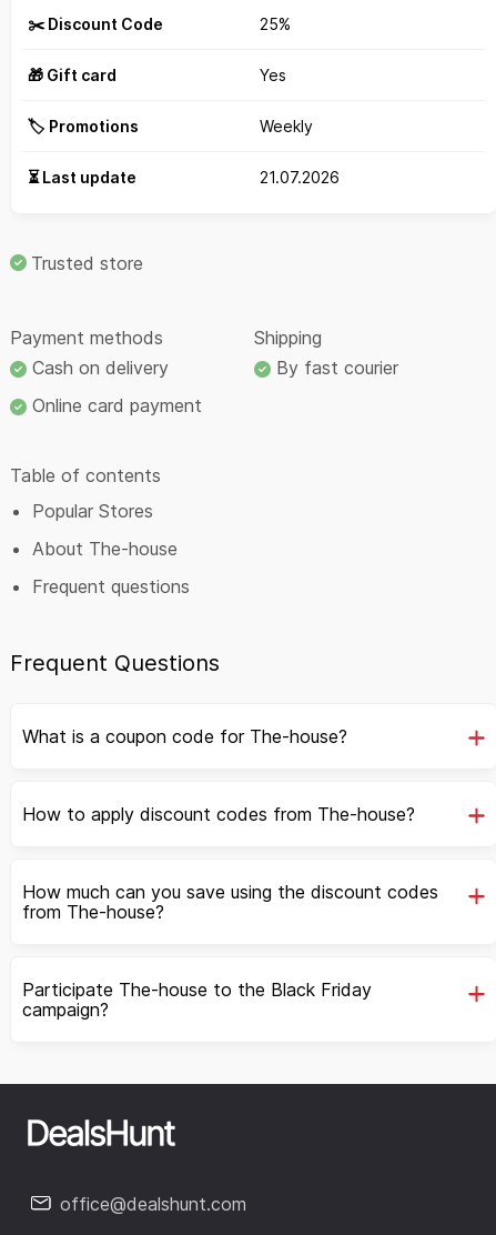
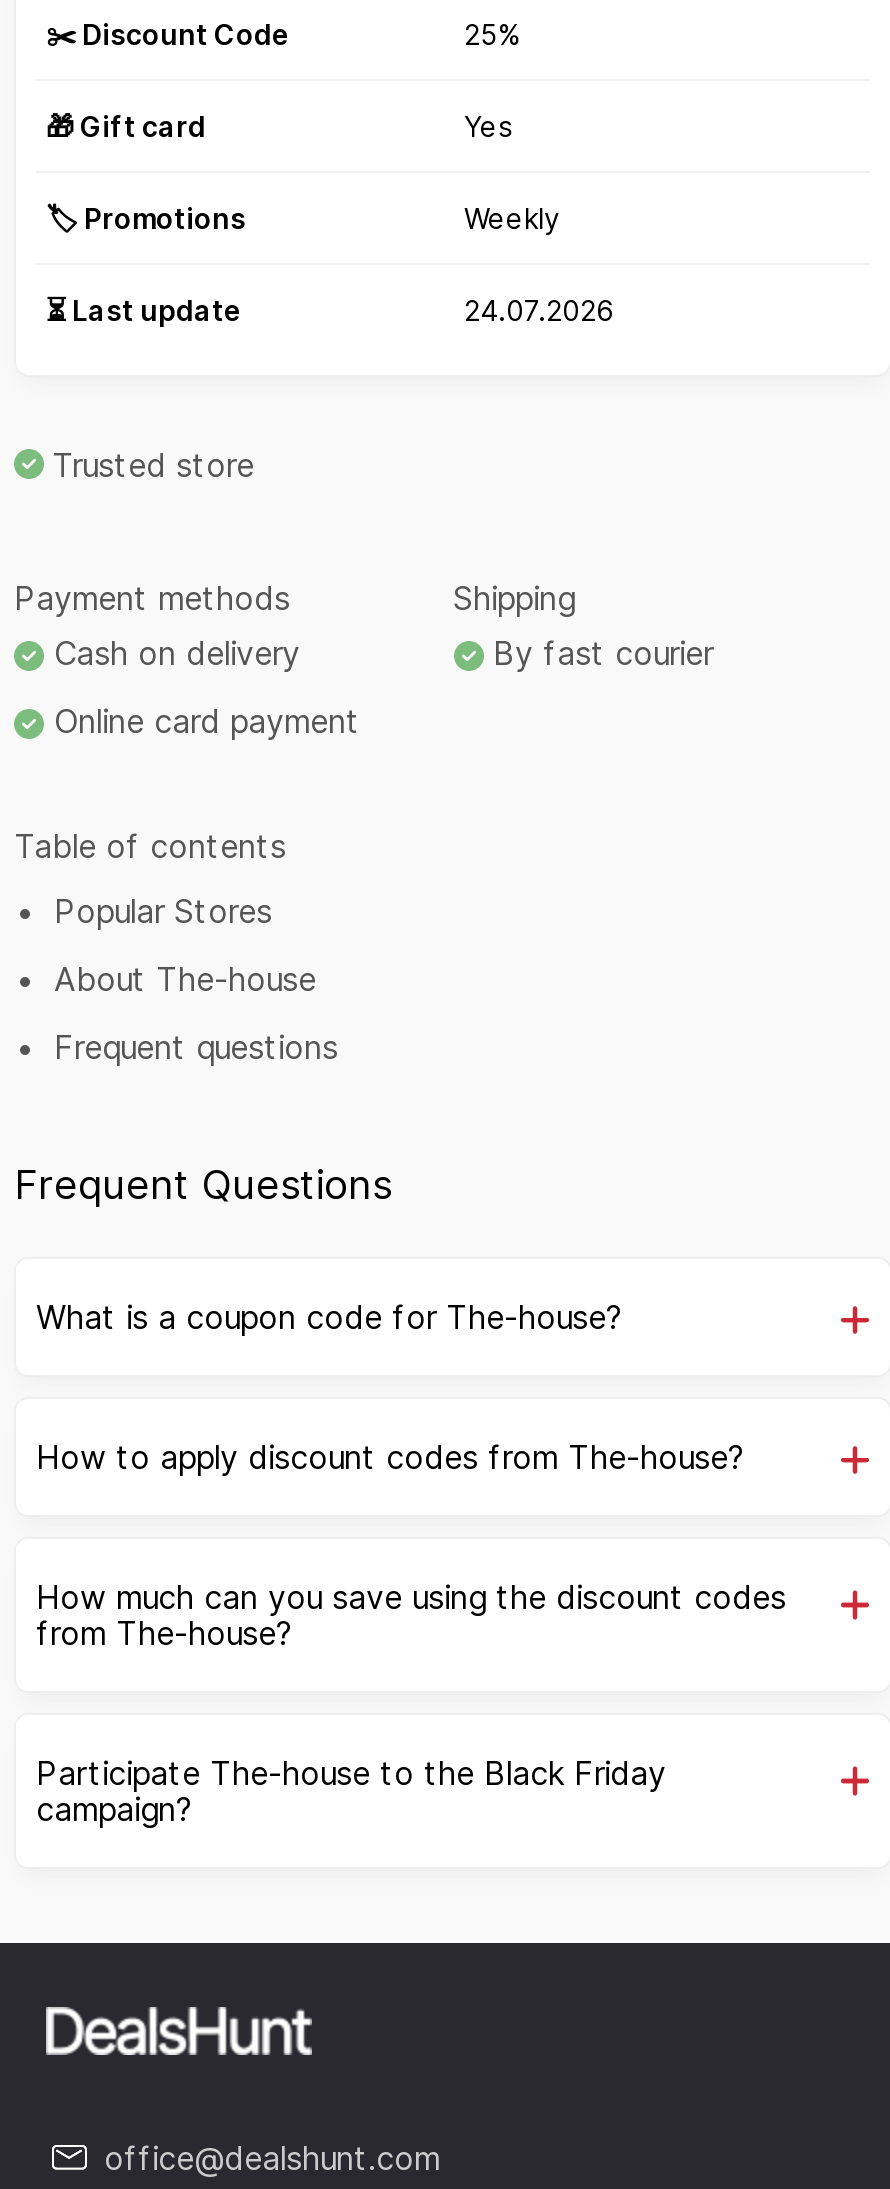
- 21.07.2026
+ 24.07.2026
